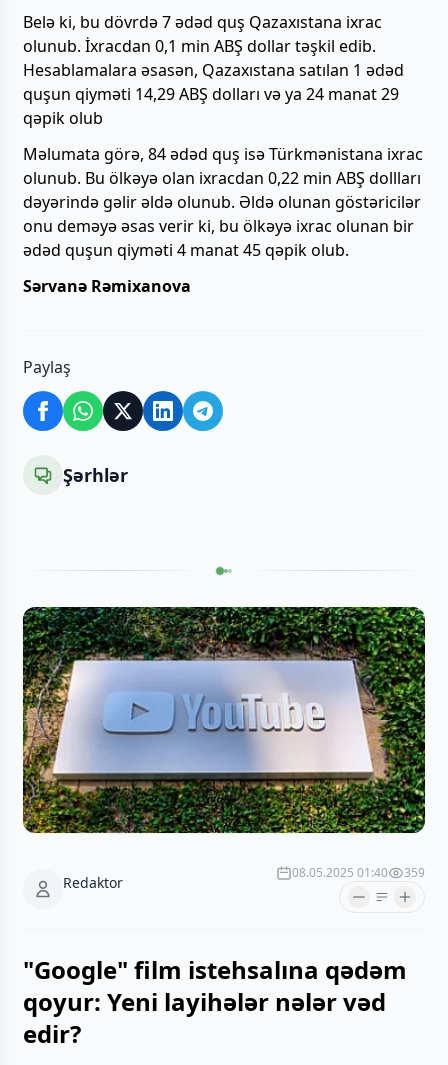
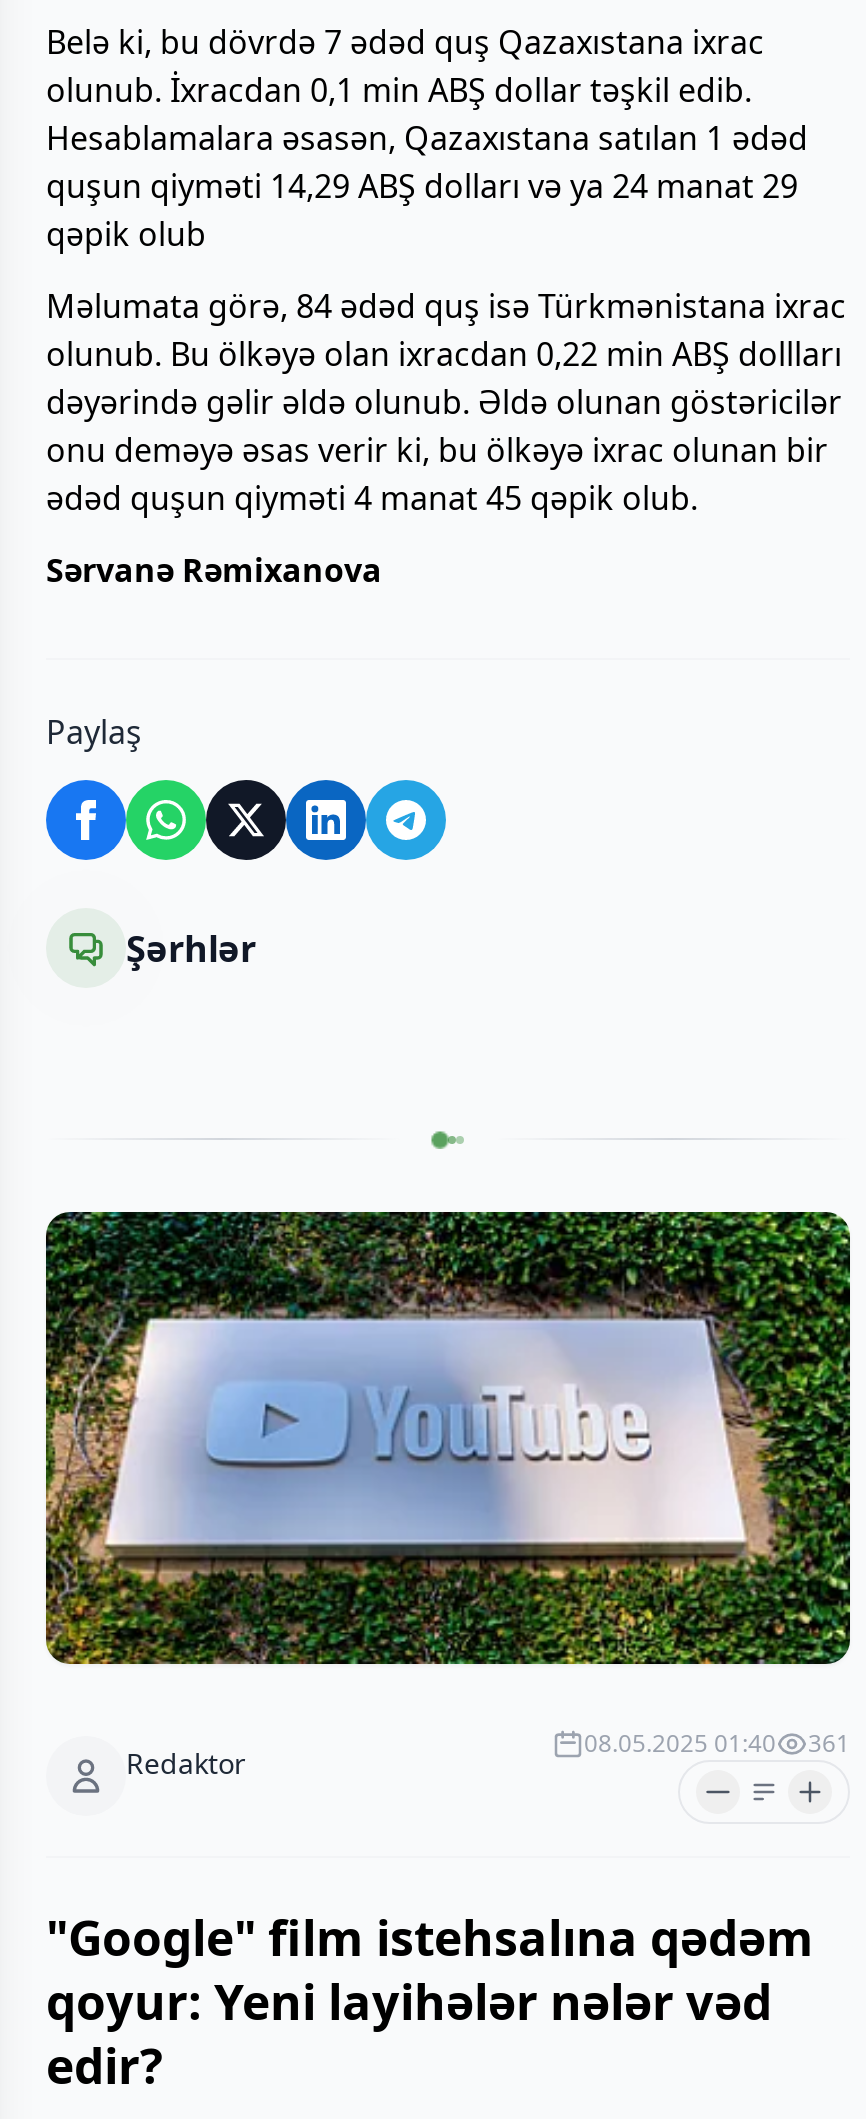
- 08.05.2025 01:40 359
+ 08.05.2025 01:40 361
